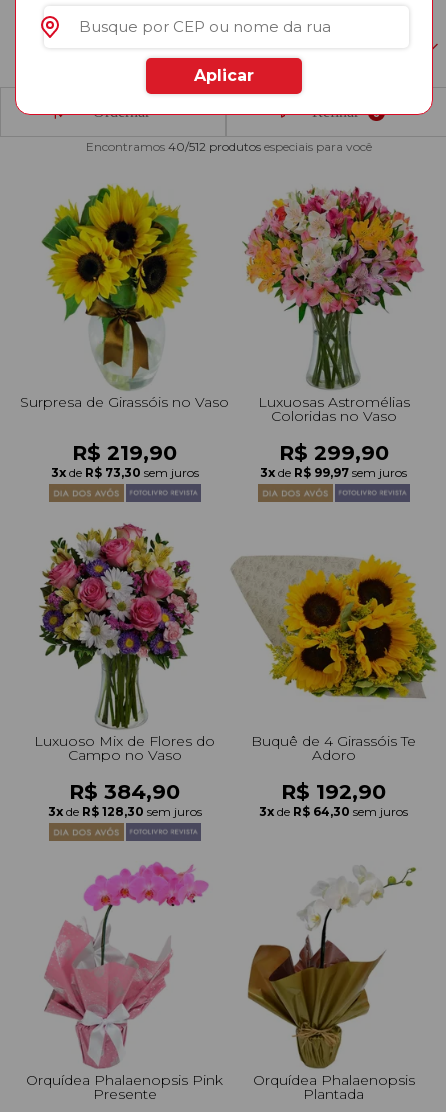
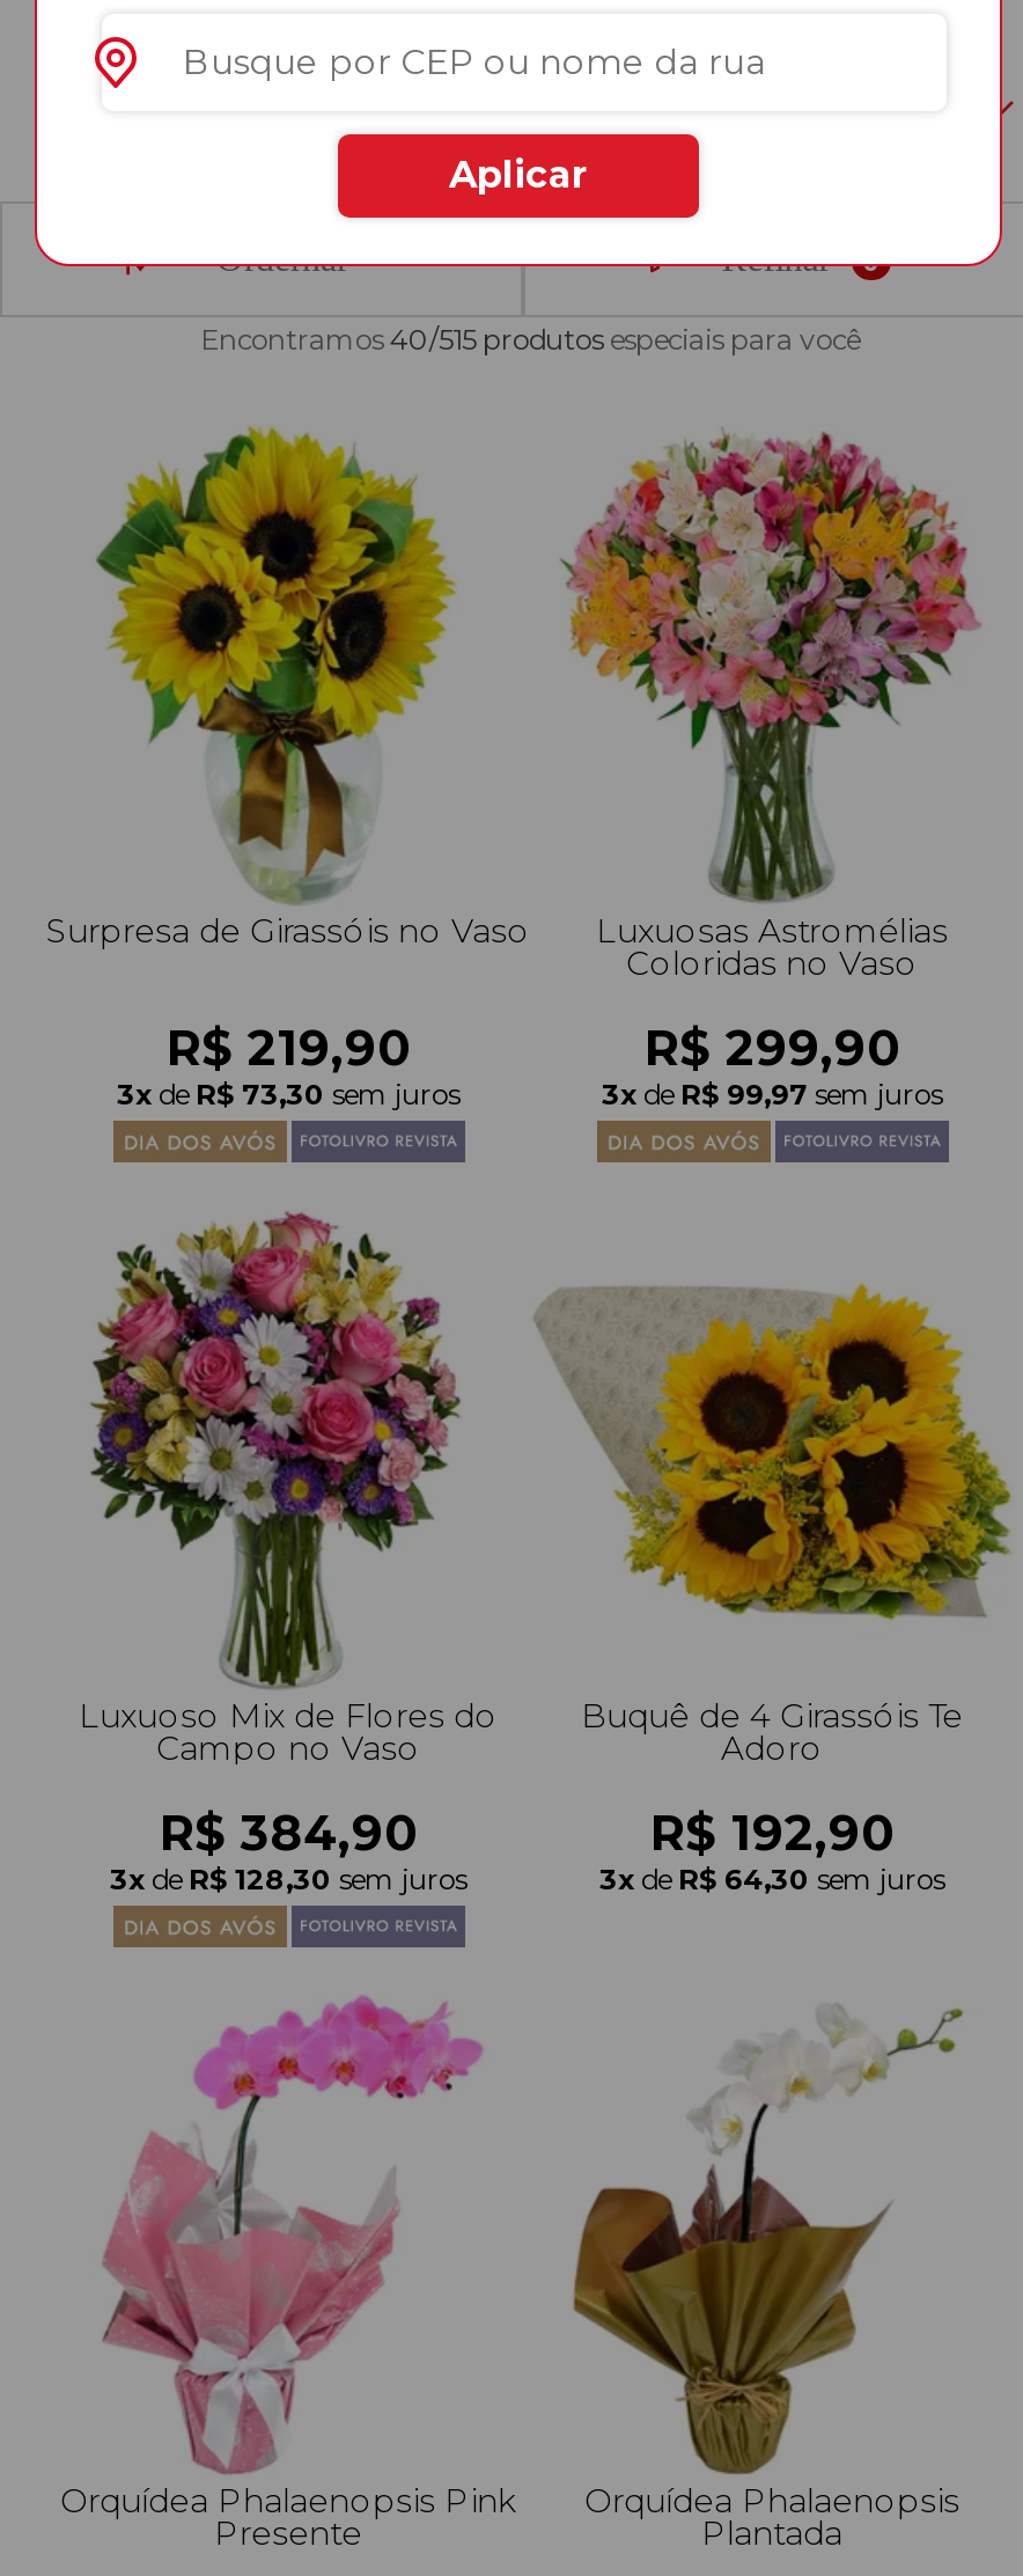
- Encontramos40/512 produtos especiais para você
+ Encontramos40/515 produtos especiais para você
